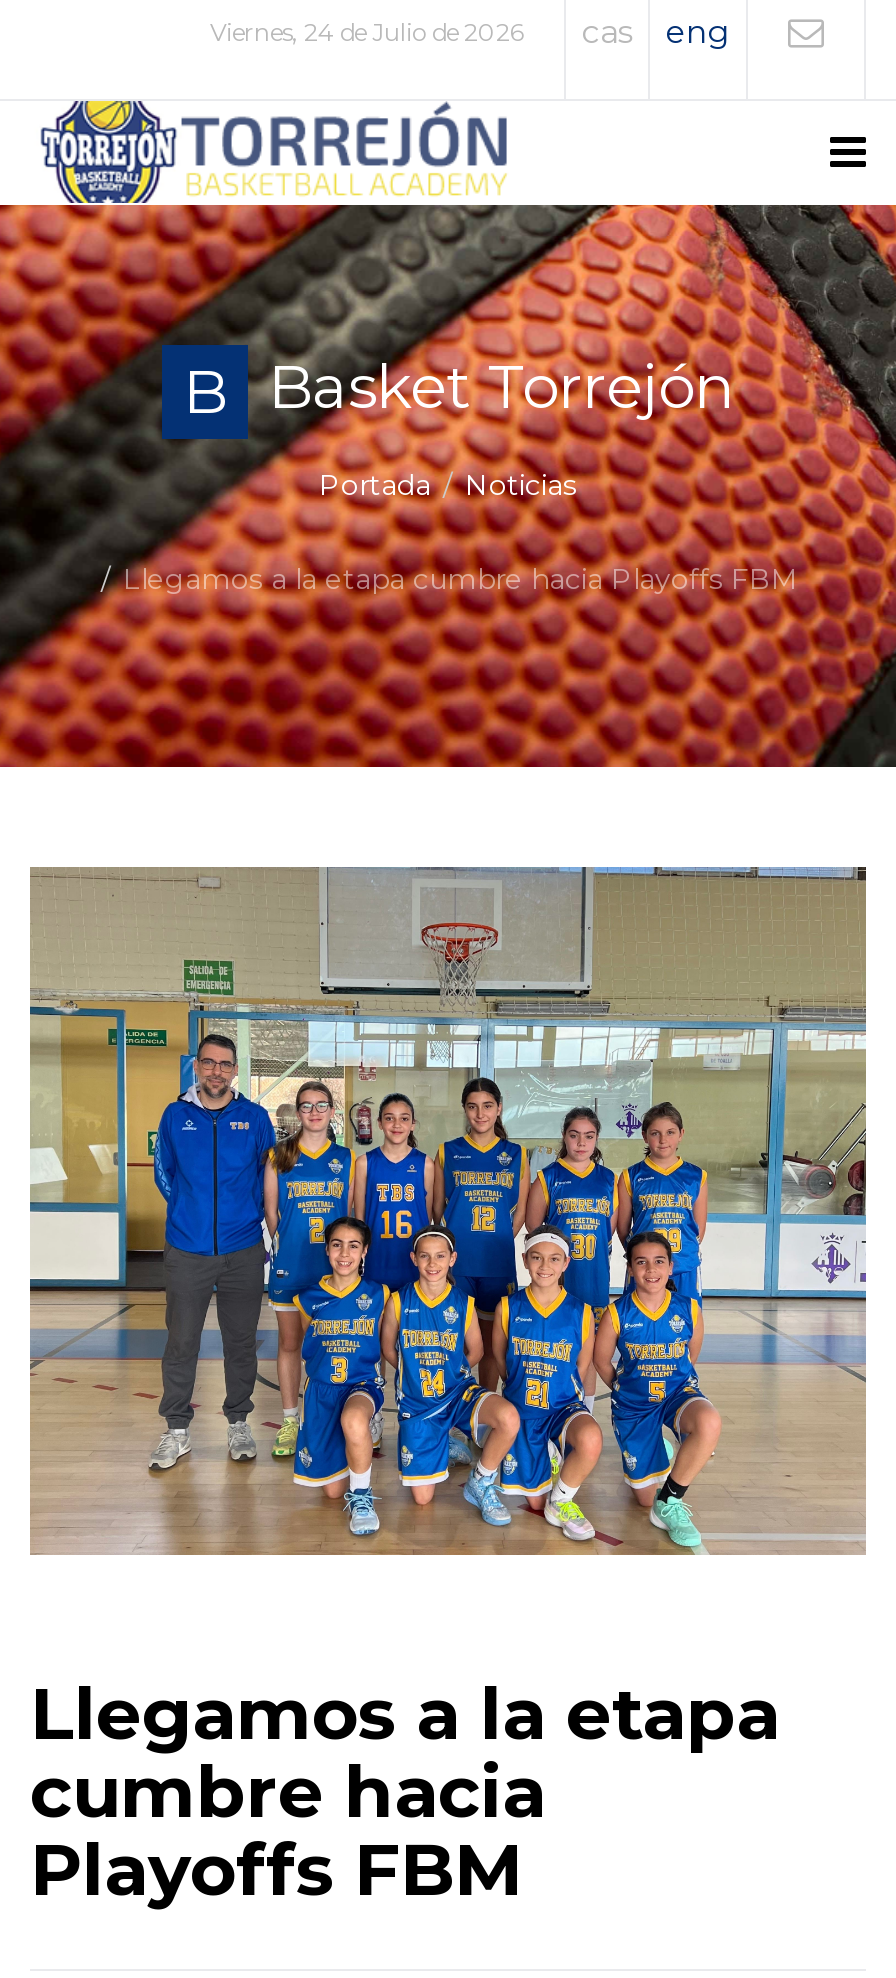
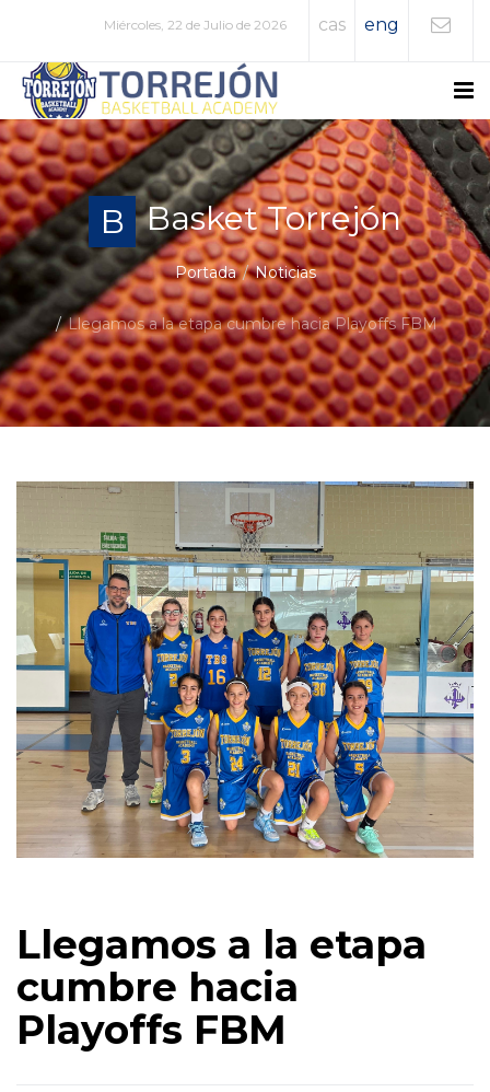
- Viernes, 24 de Julio de 2026
+ Miércoles, 22 de Julio de 2026
